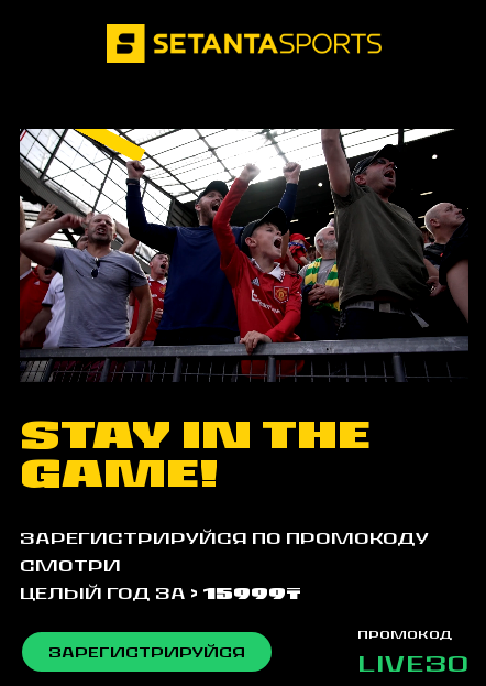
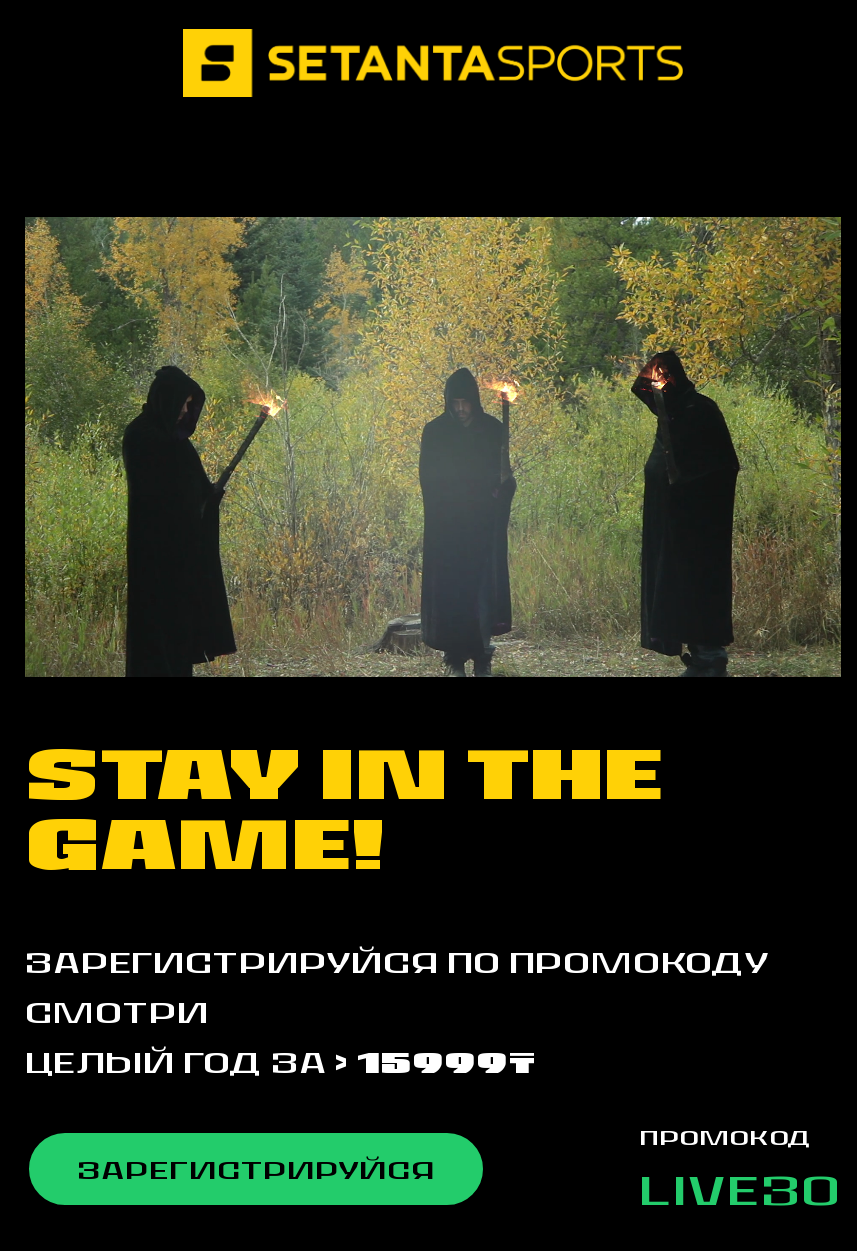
- [image]
+ [image]
